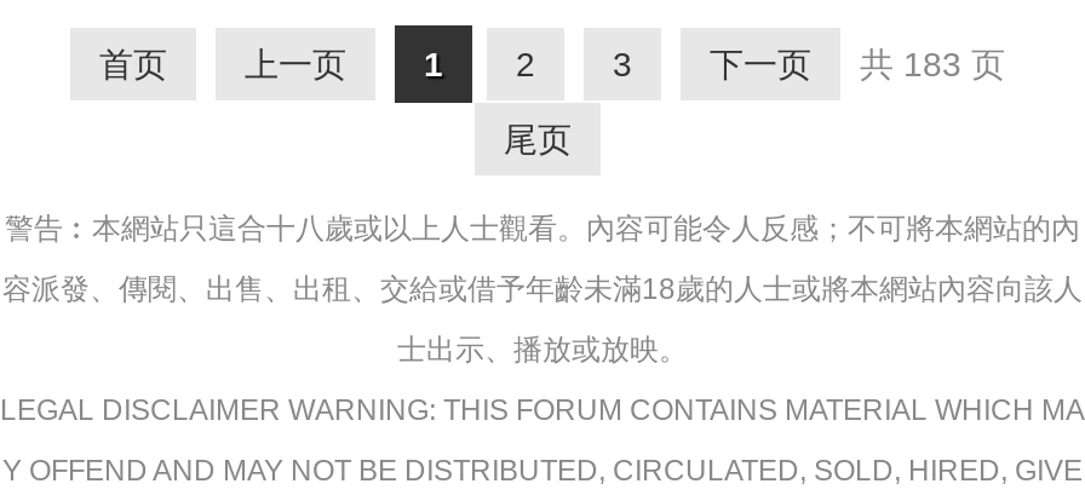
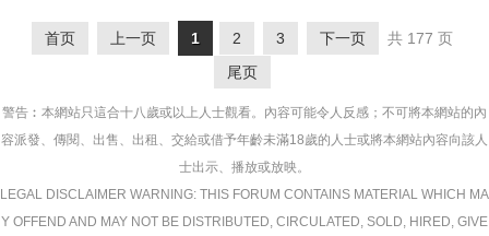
- 首页 上一页 1 2 3 下一页 共 183 页
+ 首页 上一页 1 2 3 下一页 共 177 页
